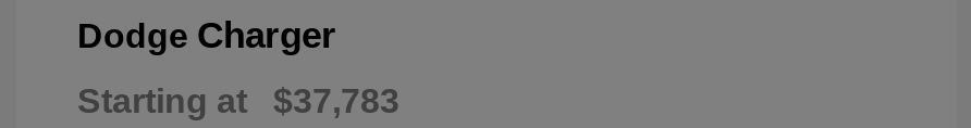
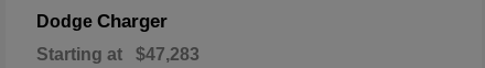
- Starting at $37,783
+ Starting at $47,283
